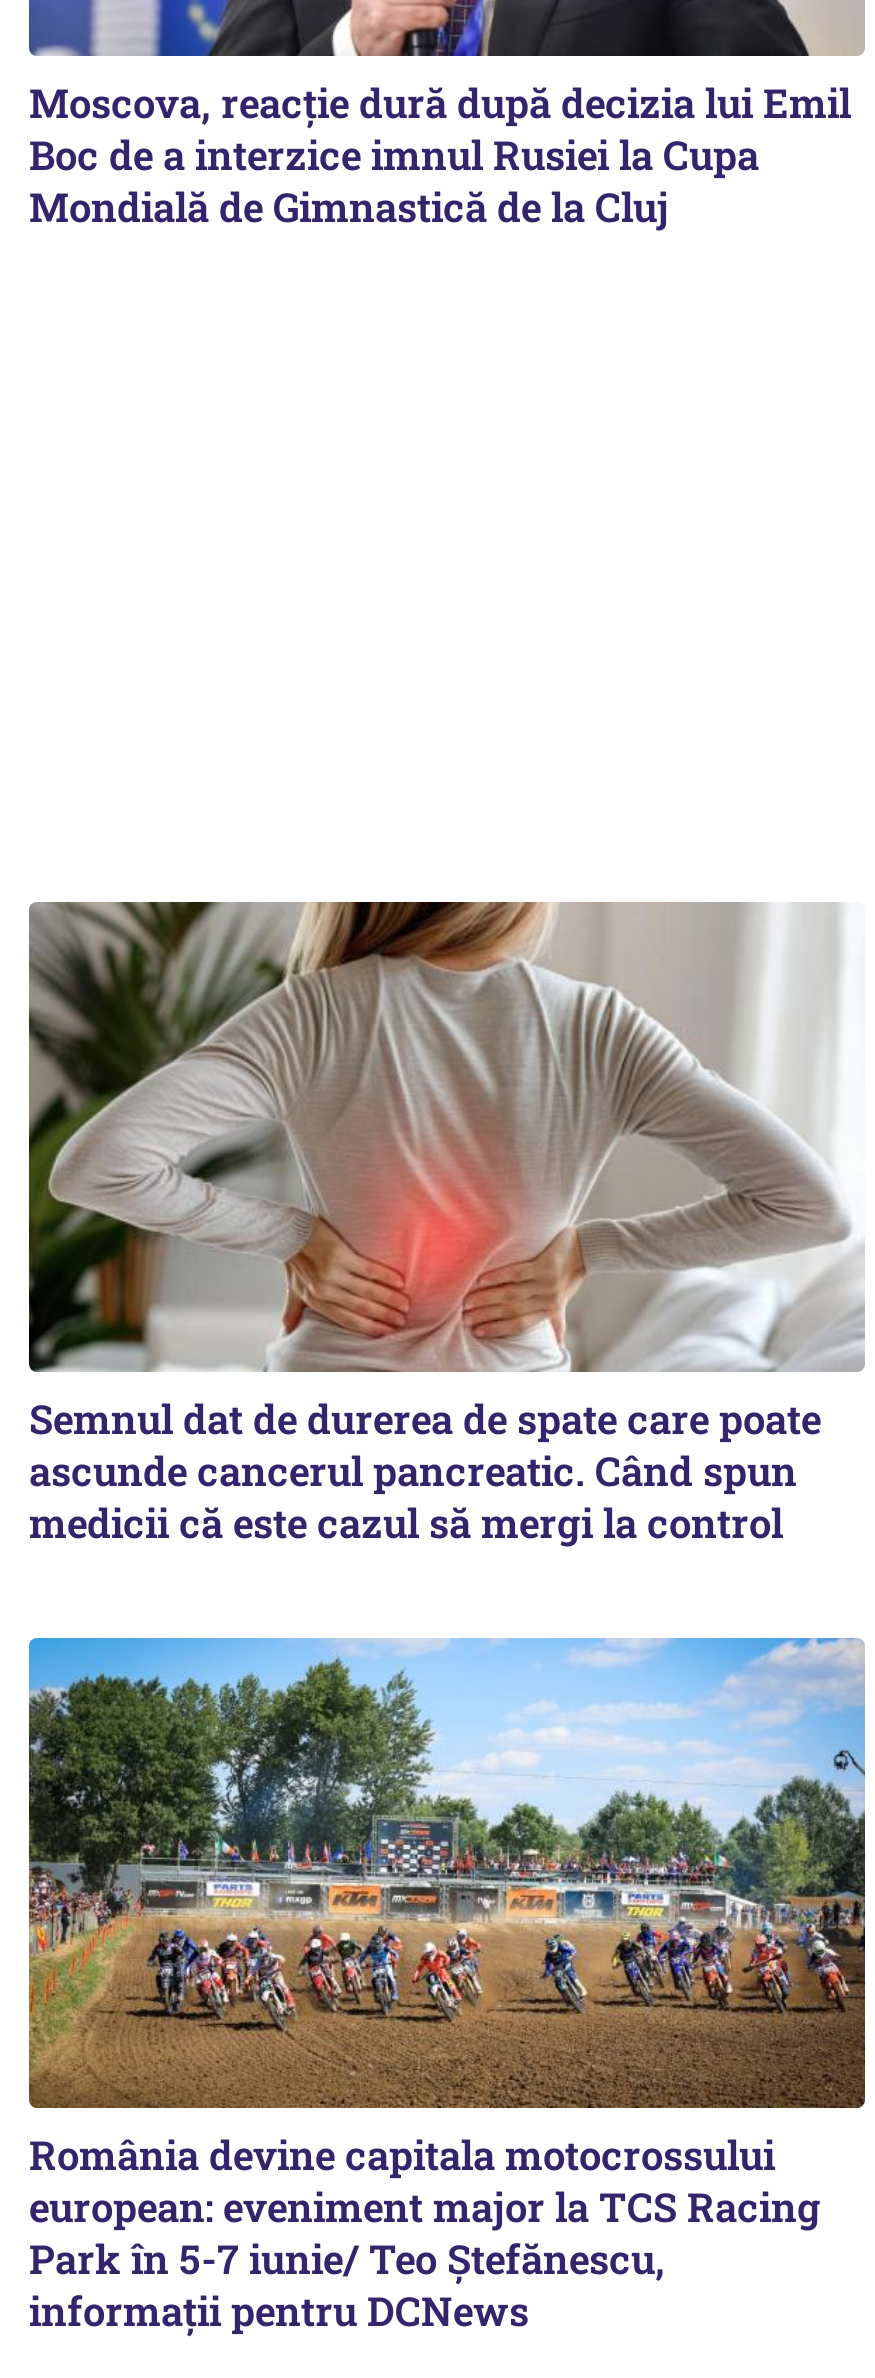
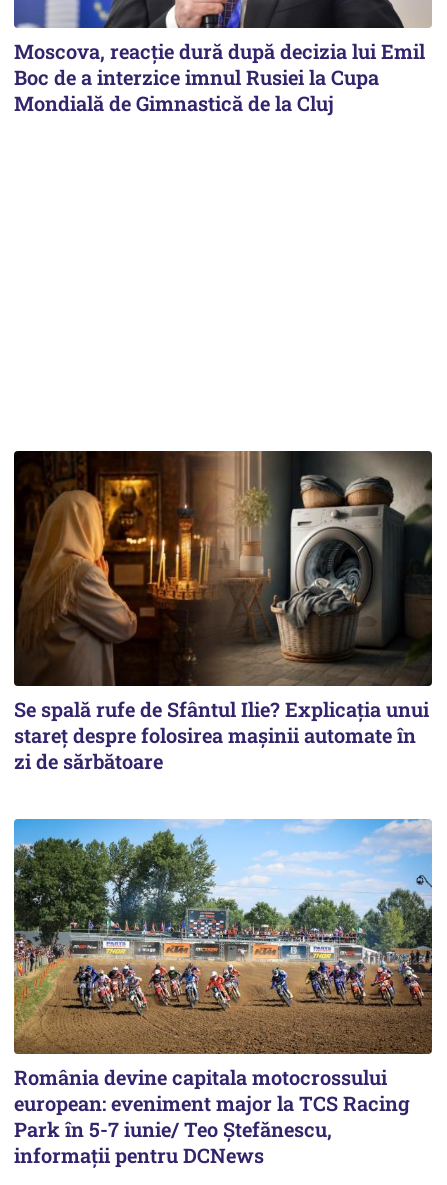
- [image]
- Semnul dat de durerea de spate care poate
- ascunde cancerul pancreatic. Când spun
- medicii că este cazul să mergi la control
+ [image]
+ Se spală rufe de Sfântul Ilie? Explicația unui
+ stareț despre folosirea mașinii automate în
+ zi de sărbătoare
